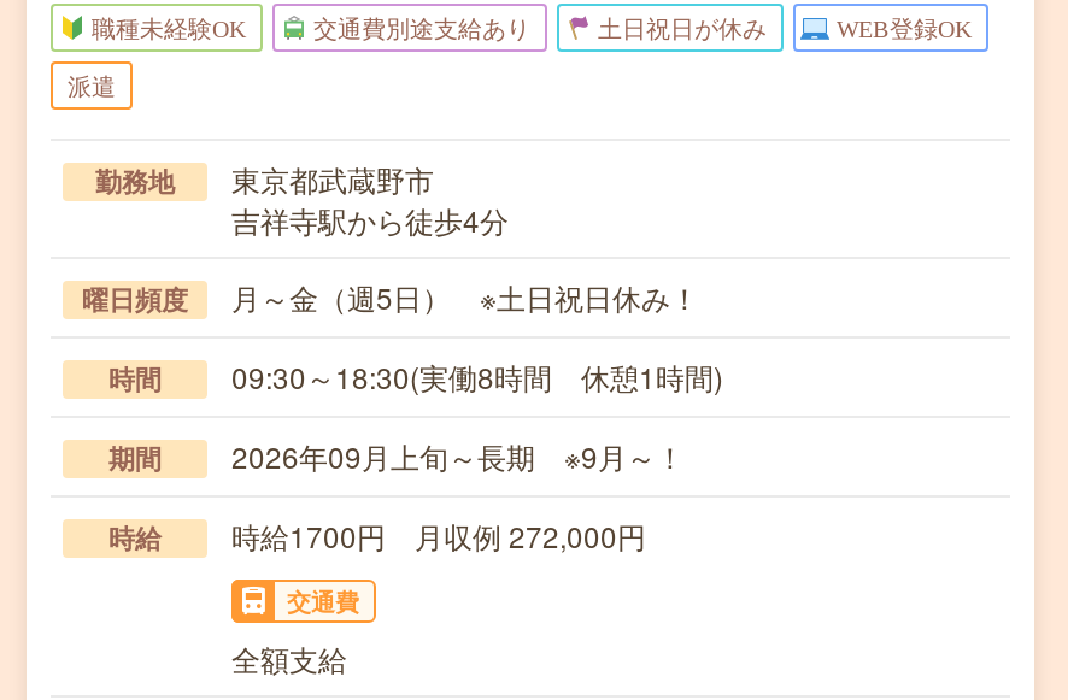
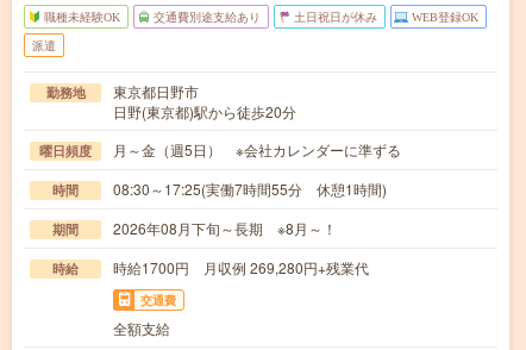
- 東京都武蔵野市
- 吉祥寺駅から徒歩4分
+ 東京都日野市
+ 日野(東京都)駅から徒歩20分

- 月～金（週5日） ※土日祝日休み！
+ 月～金（週5日） ※会社カレンダーに準ずる

- 09:30～18:30(実働8時間 休憩1時間)
+ 08:30～17:25(実働7時間55分 休憩1時間)

- 2026年09月上旬～長期 ※9月～！
+ 2026年08月下旬～長期 ※8月～！

- 時給1700円 月収例 272,000円
+ 時給1700円 月収例 269,280円+残業代
